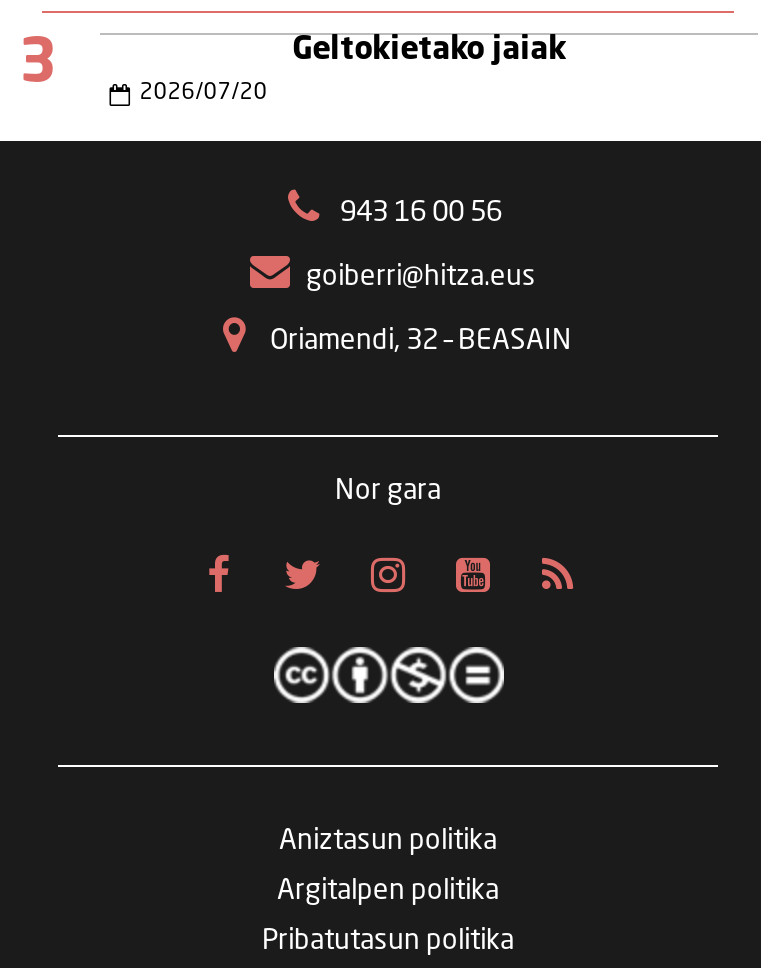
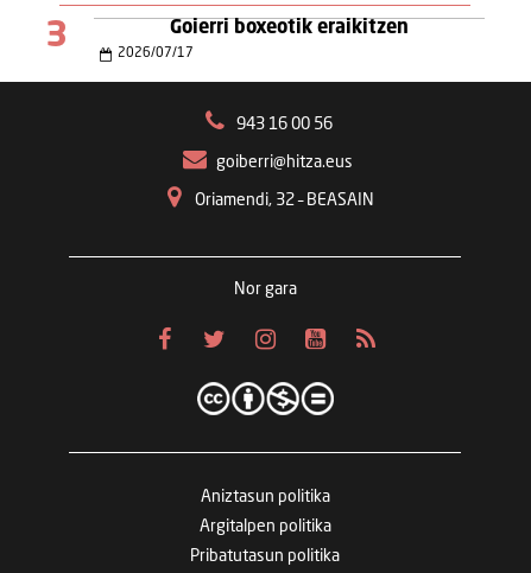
- Geltokietako jaiak
+ Goierri boxeotik eraikitzen

- 2026/07/20
+ 2026/07/17
